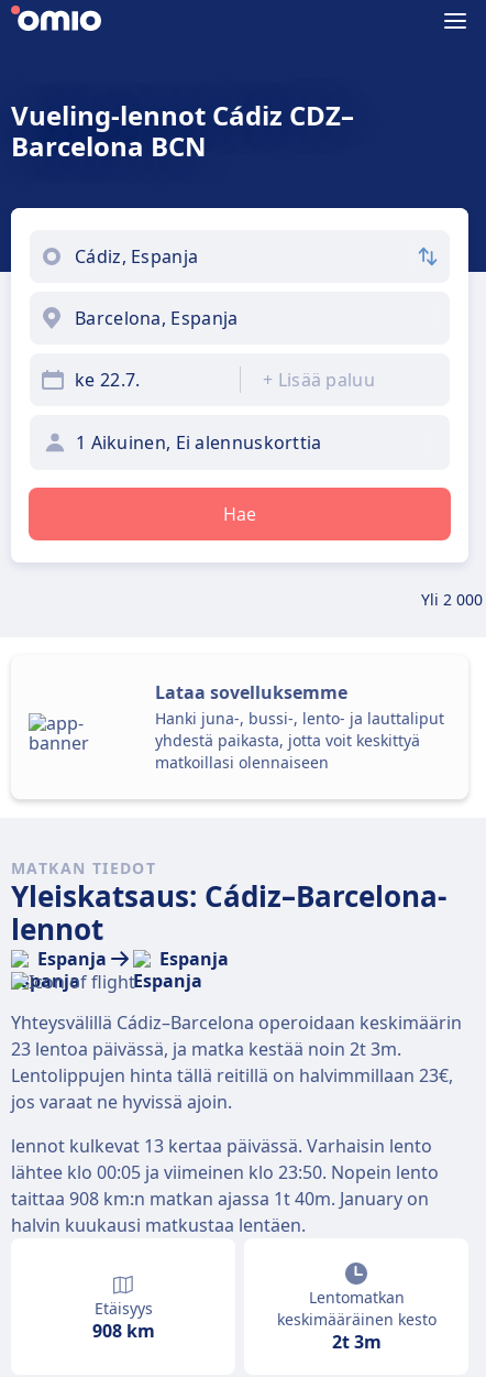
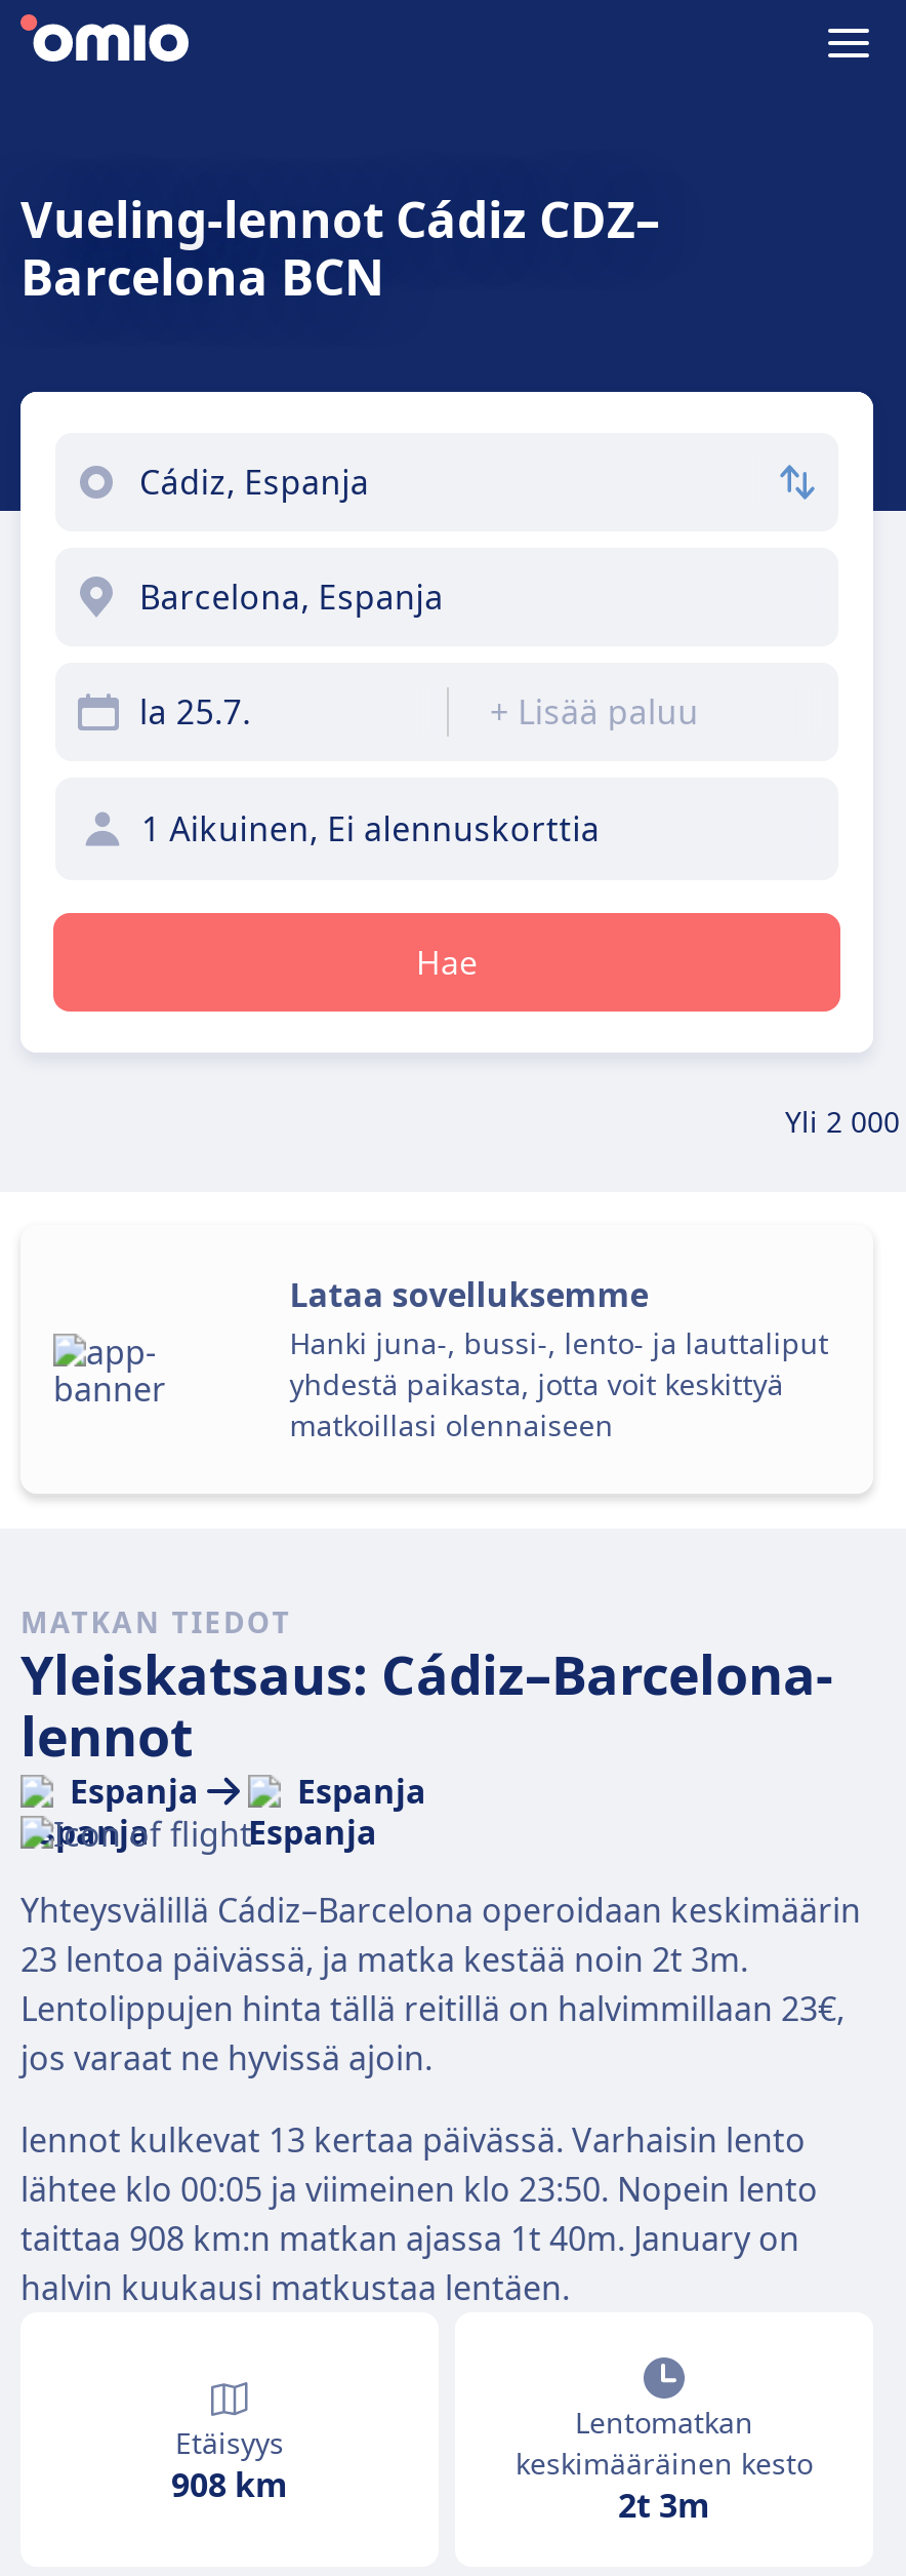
- ke 22.7.
+ la 25.7.
